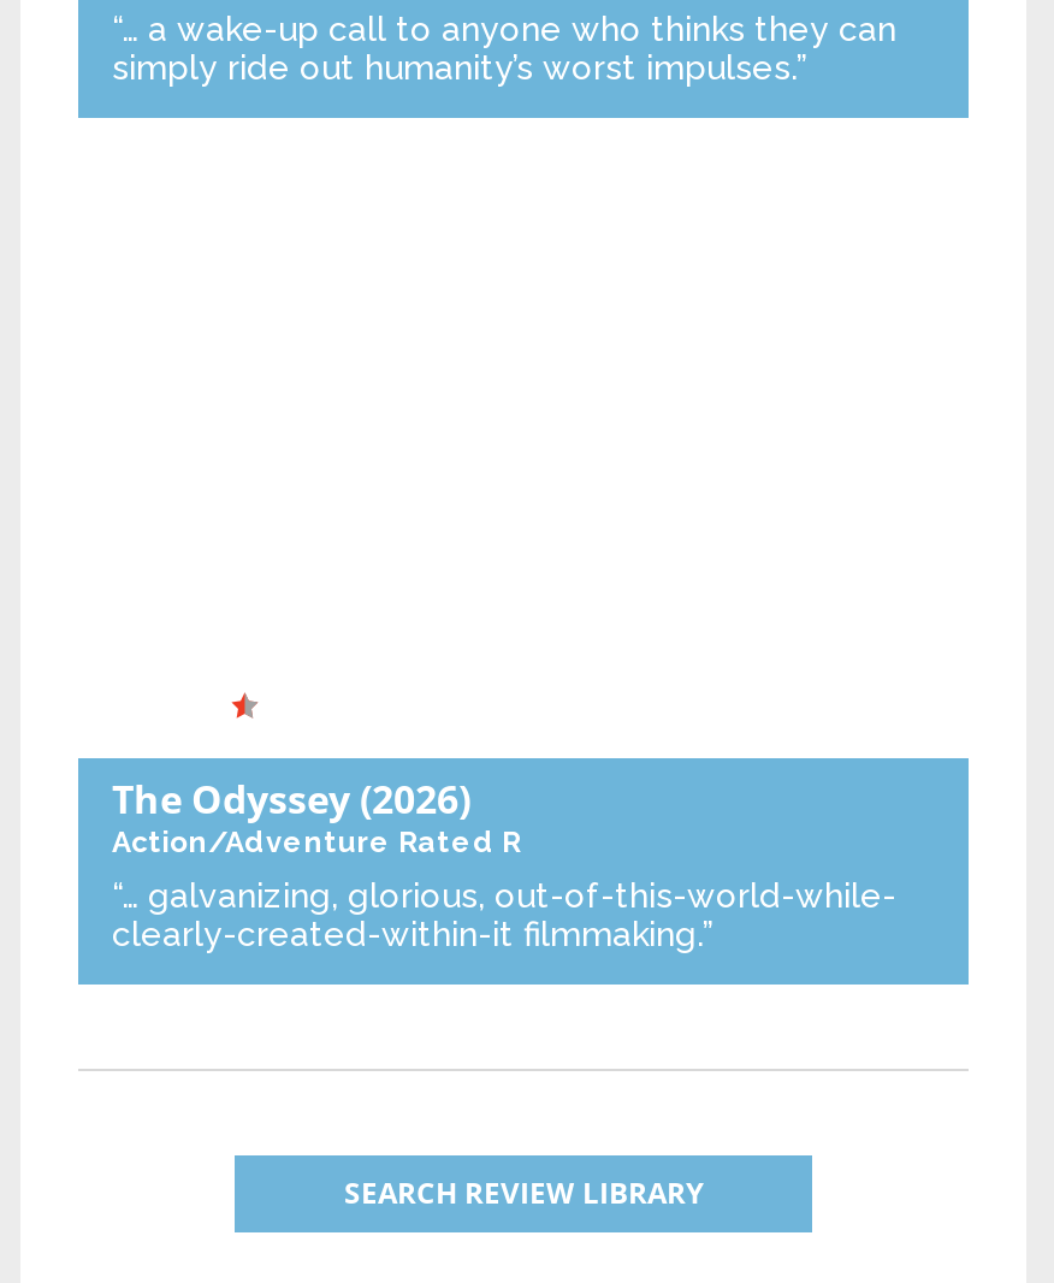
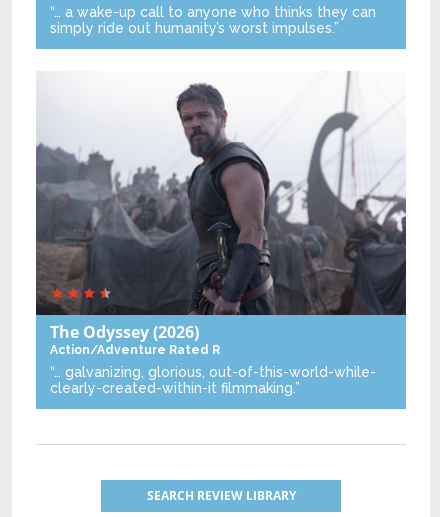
+ [image]
